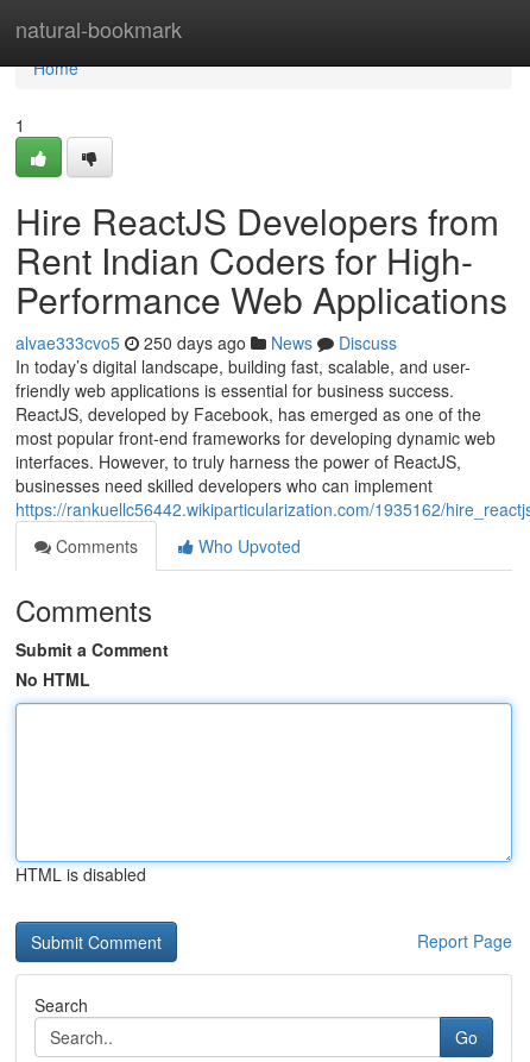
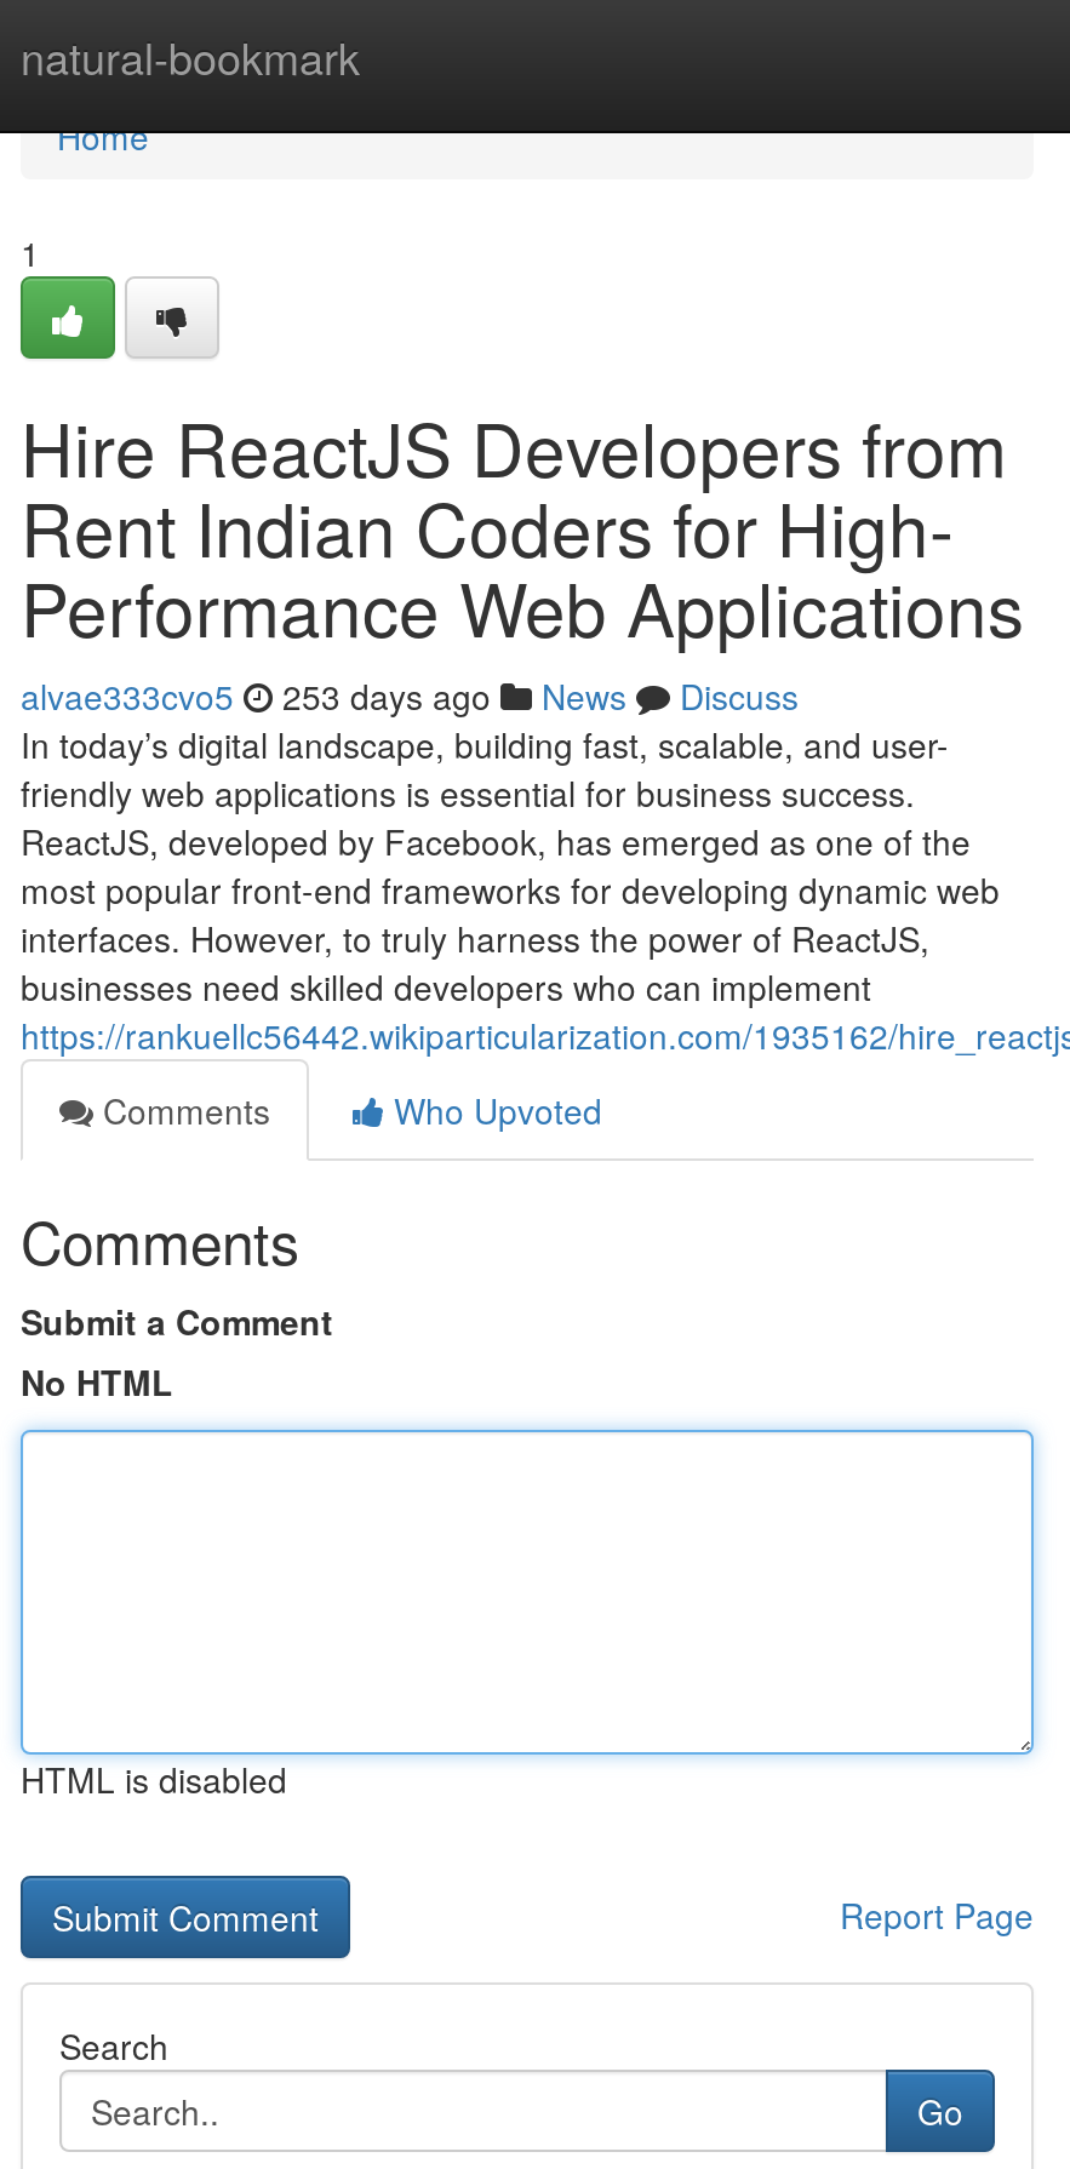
- alvae333cvo5 250 days ago News Discuss
+ alvae333cvo5 253 days ago News Discuss
